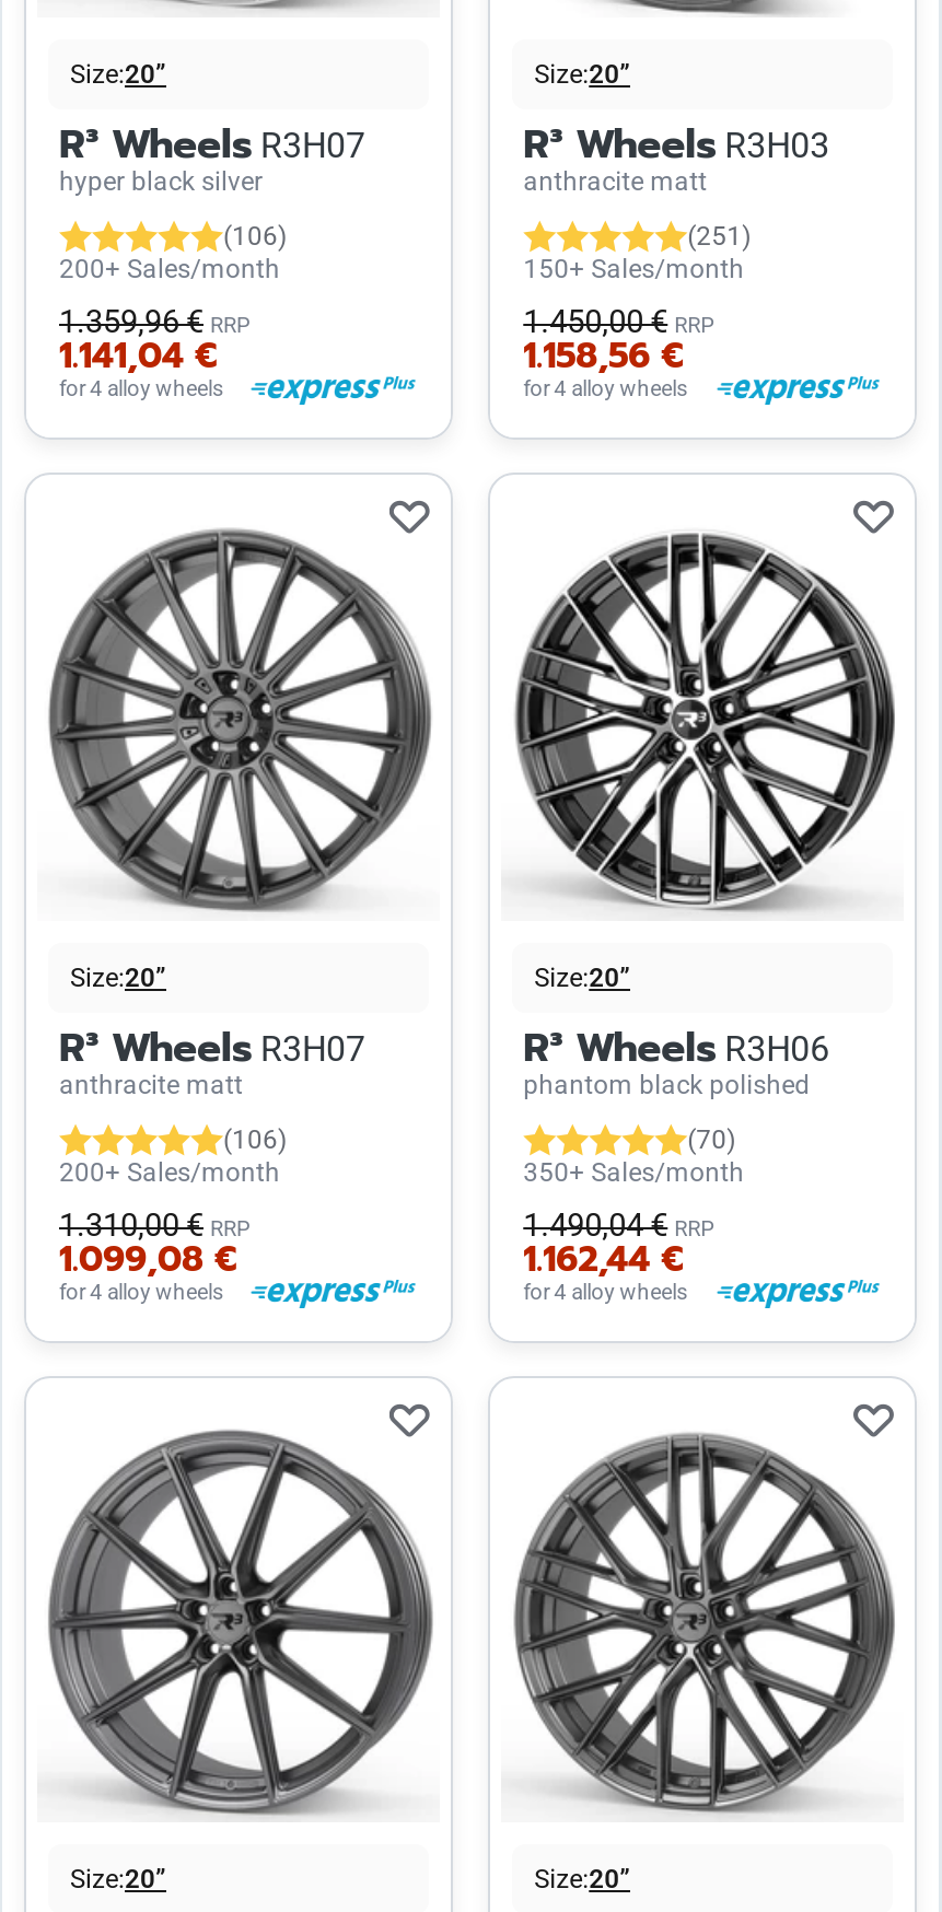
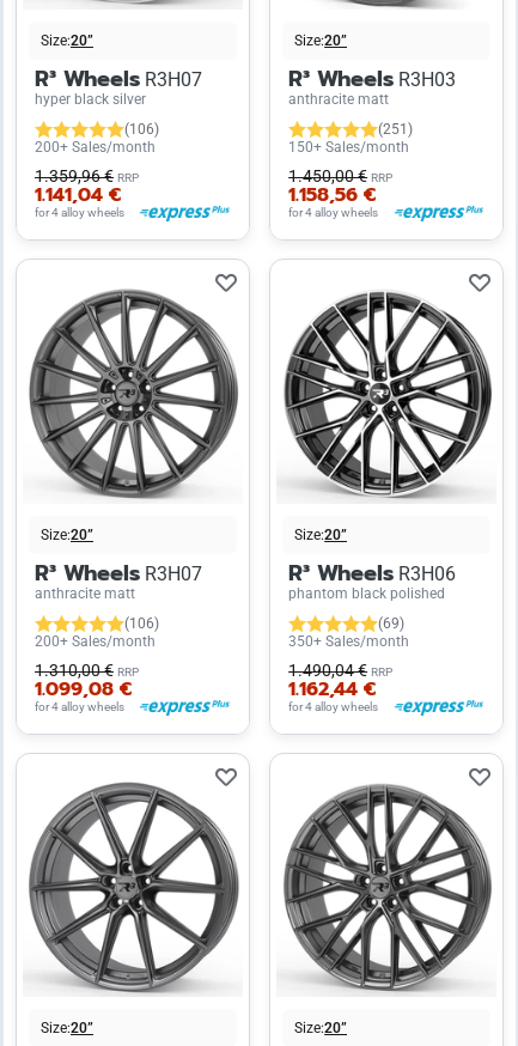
- (70)
+ (69)
